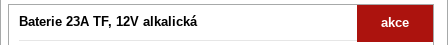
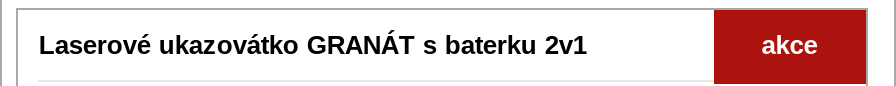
- Baterie 23A TF, 12V alkalická
+ Laserové ukazovátko GRANÁT s baterku 2v1
